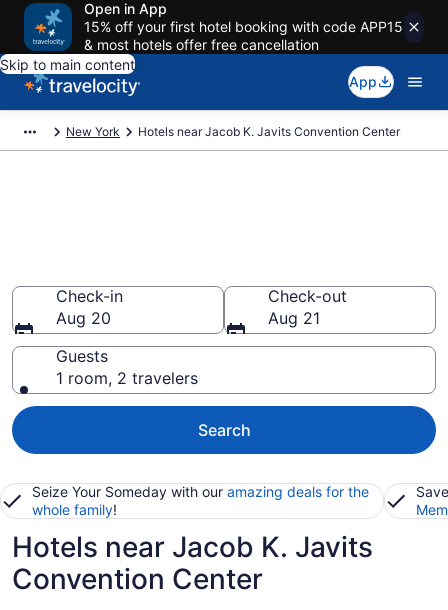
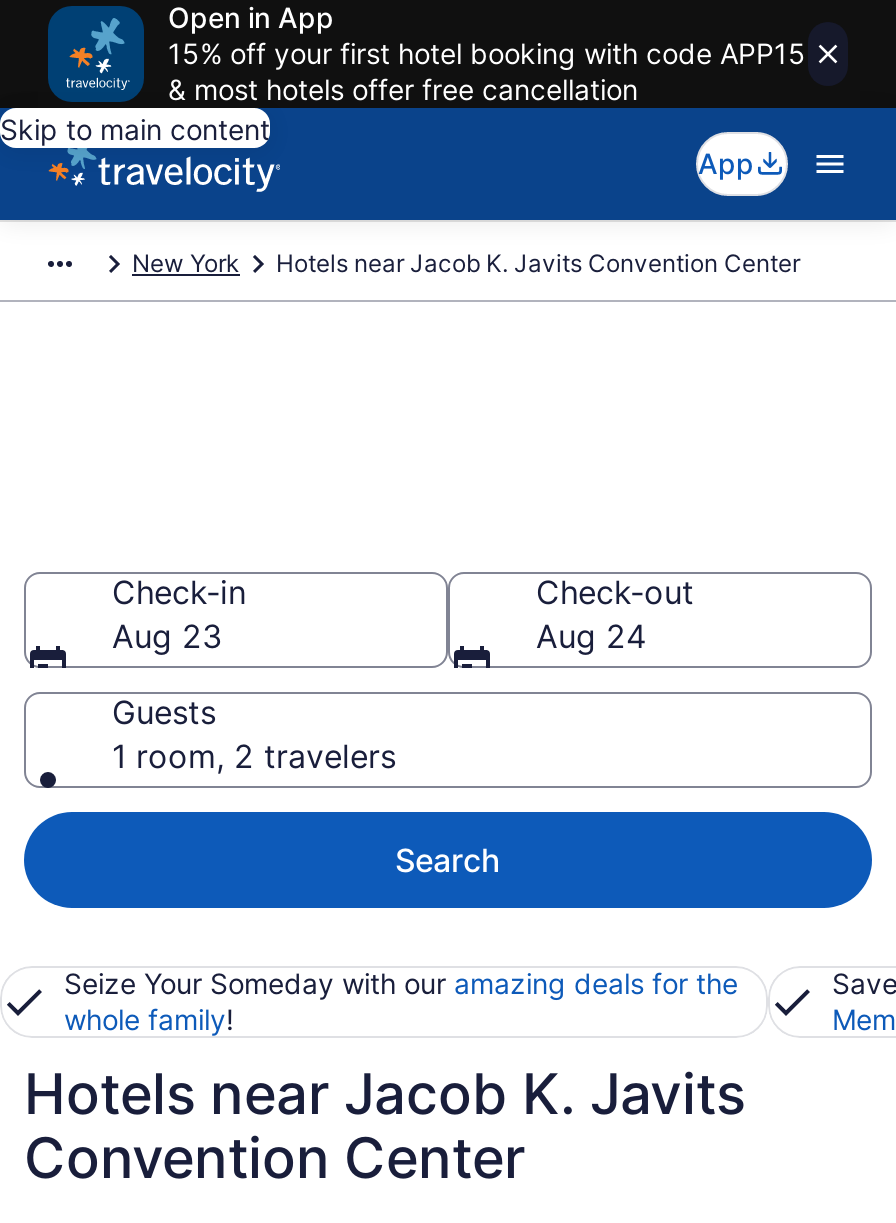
- Aug 20
+ Aug 23

- Aug 21
+ Aug 24
